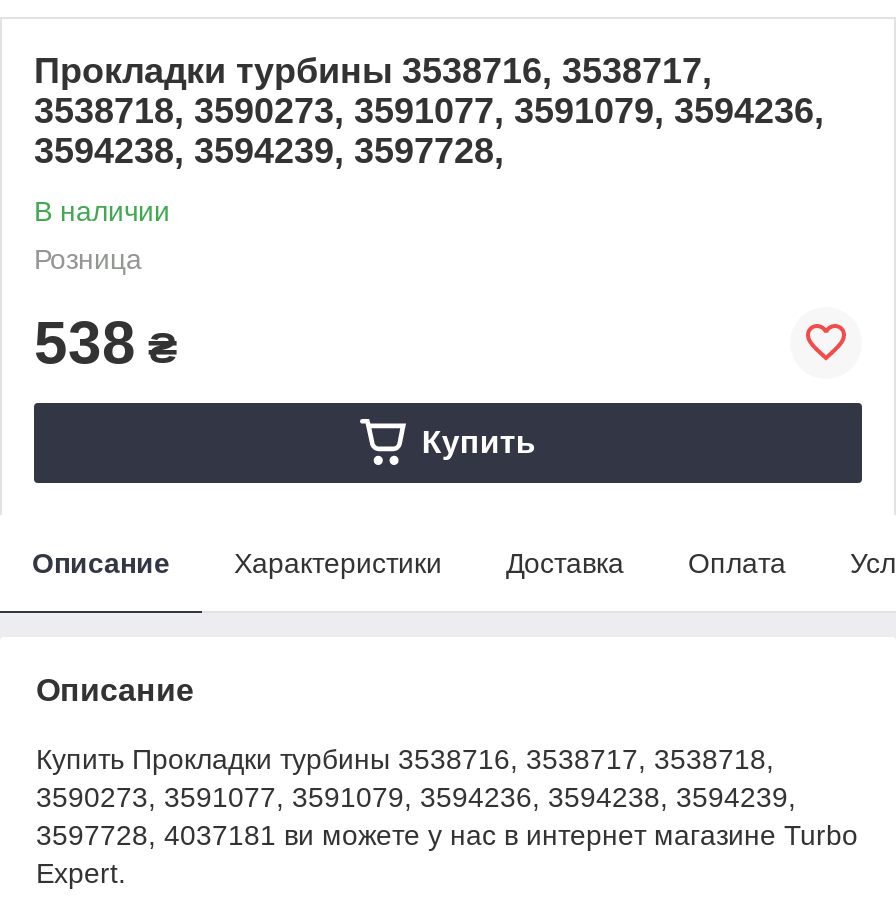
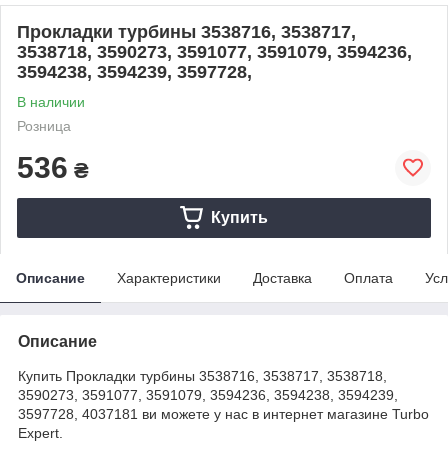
- 538 ₴
+ 536 ₴
